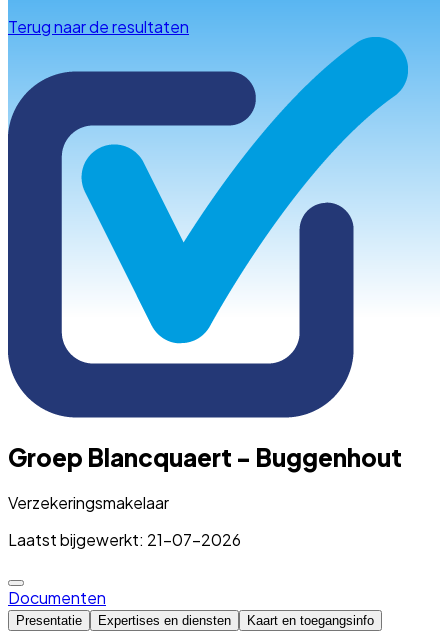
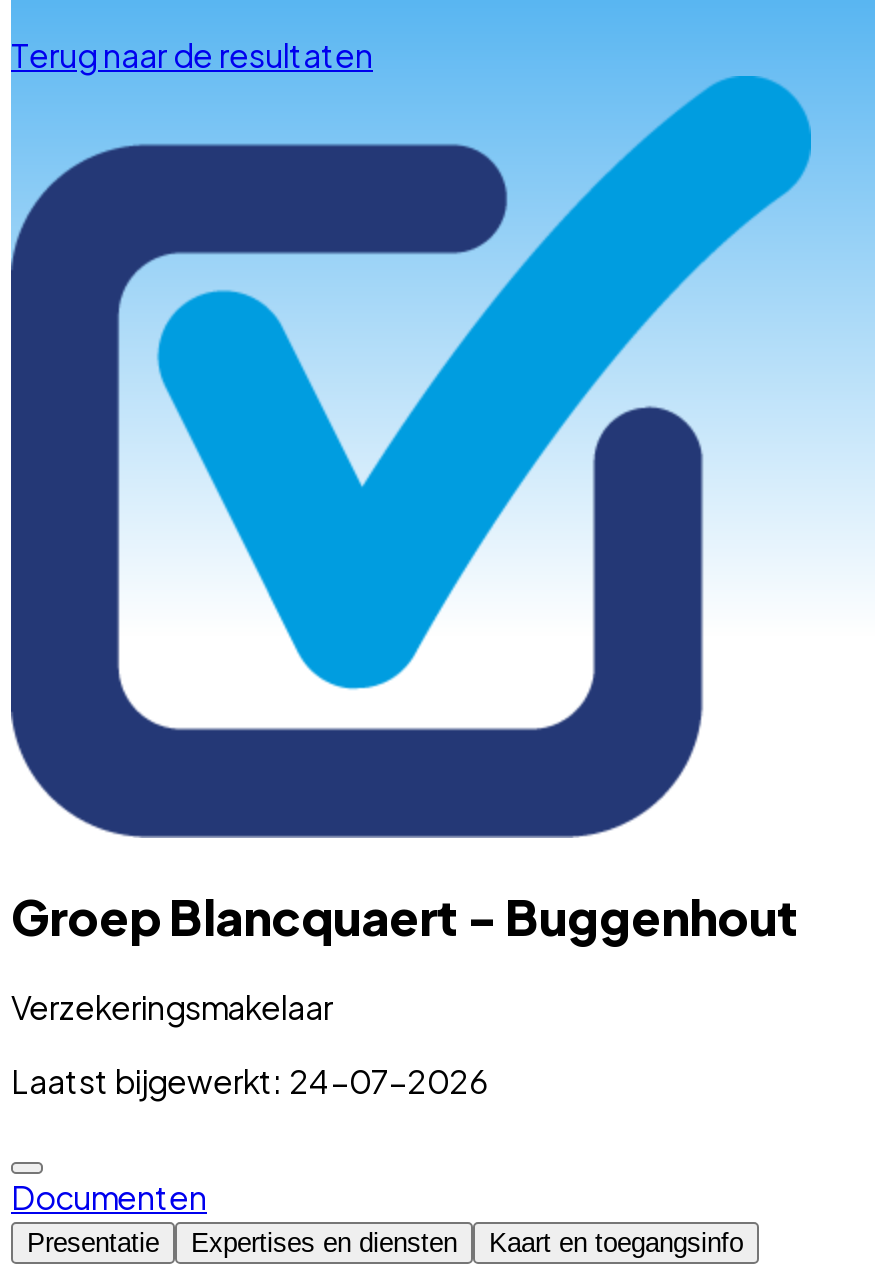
- Laatst bijgewerkt: 21-07-2026
+ Laatst bijgewerkt: 24-07-2026
